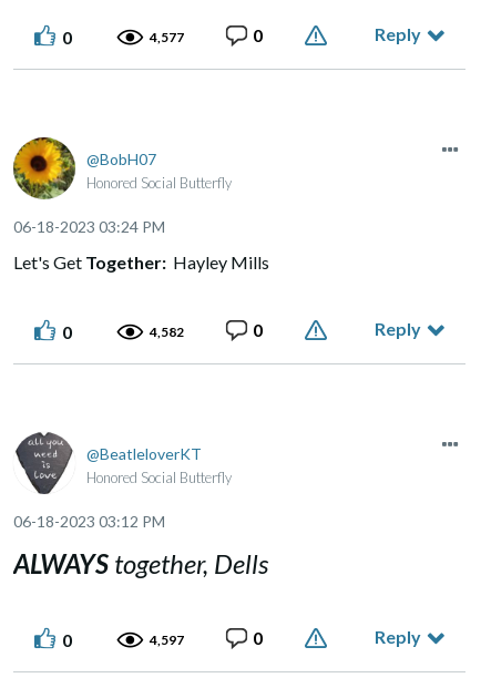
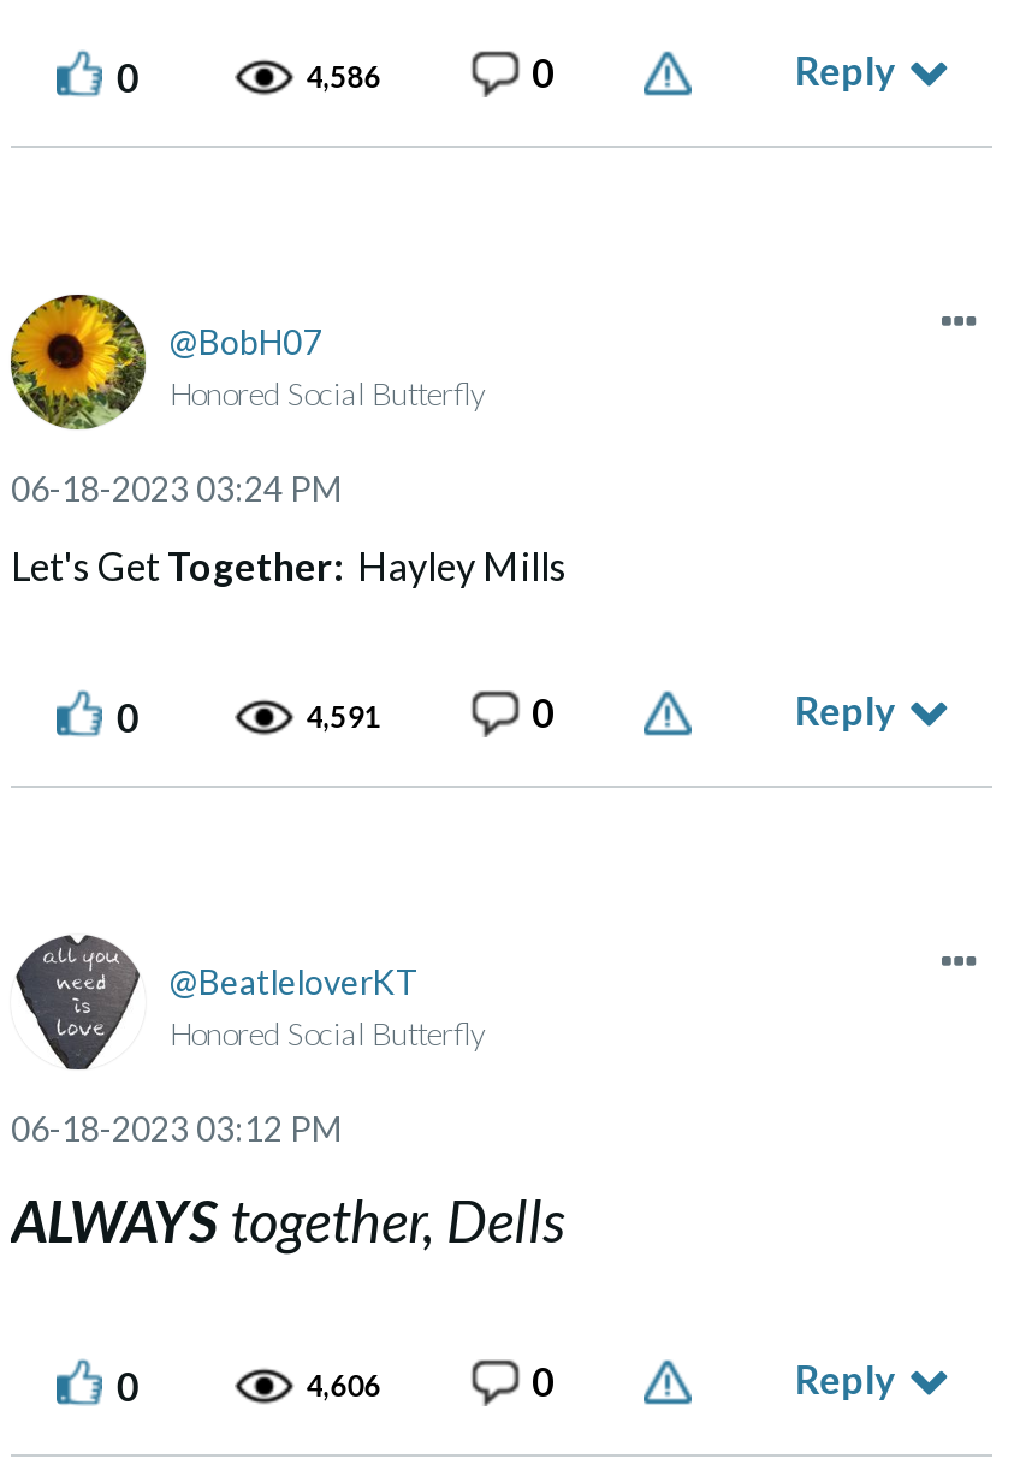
- 4,577
+ 4,586

- 4,582
+ 4,591

- 4,597
+ 4,606
